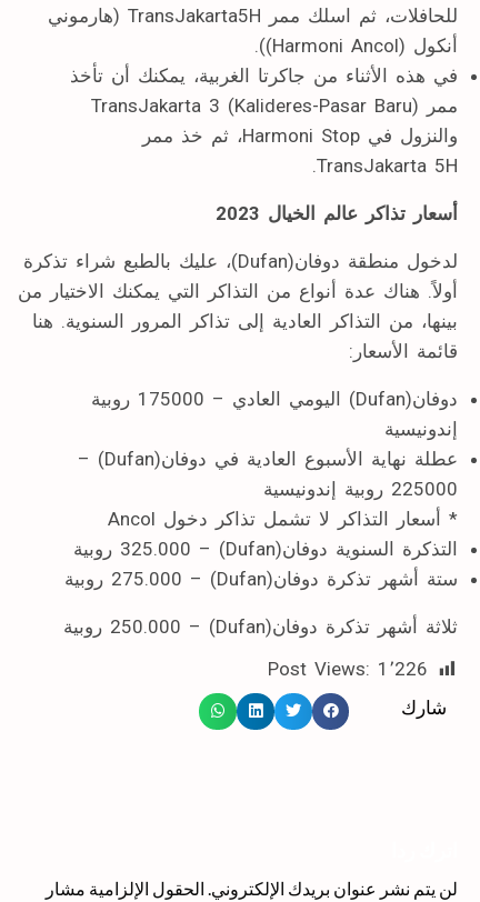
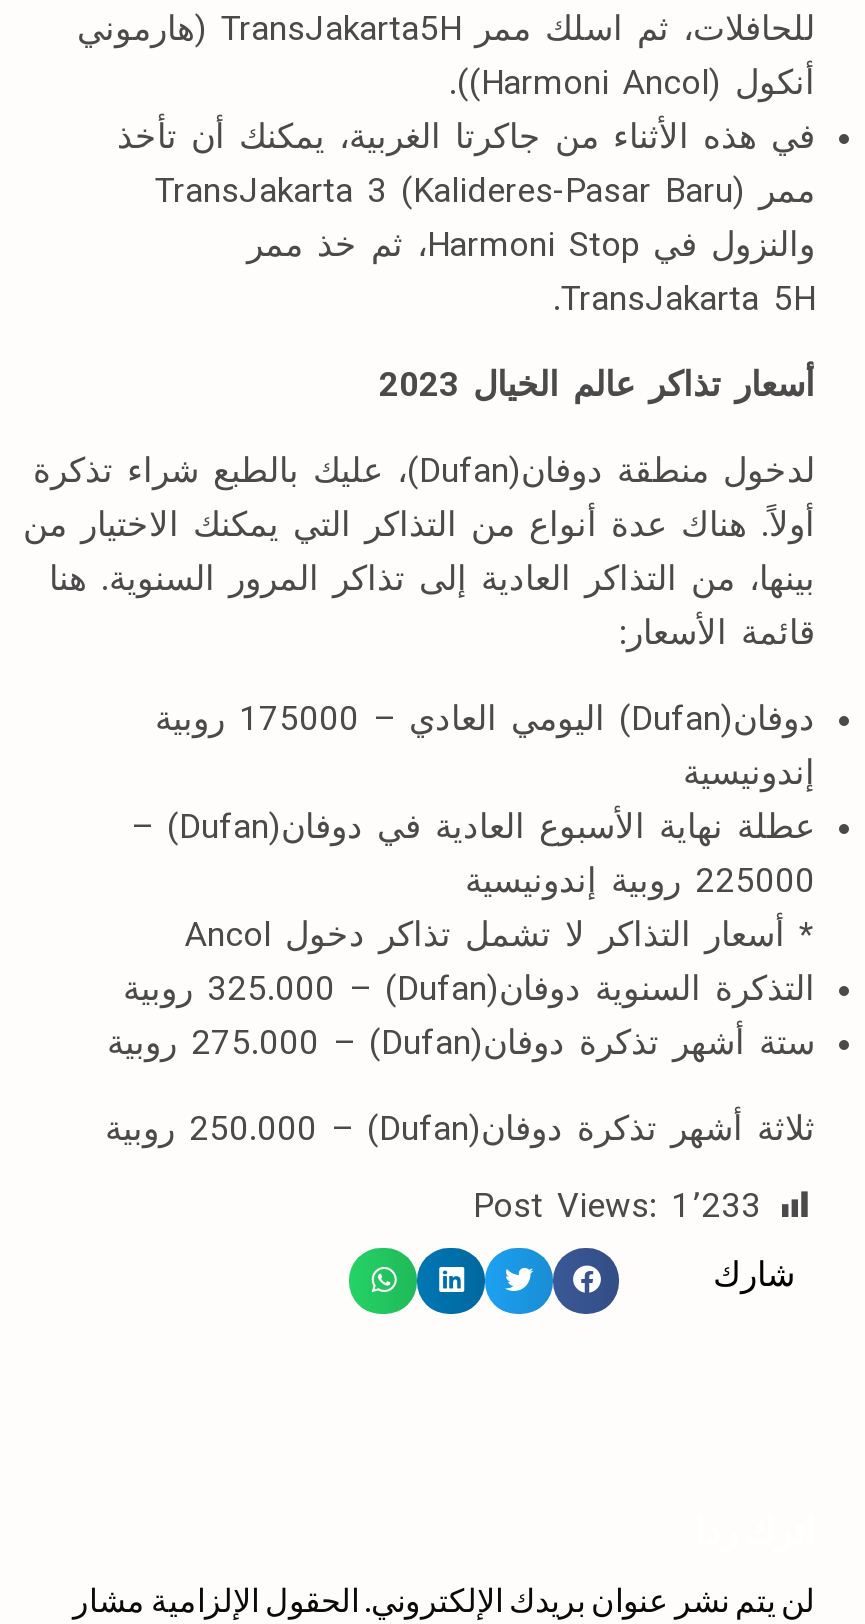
- Post Views: 1٬226
+ Post Views: 1٬233
